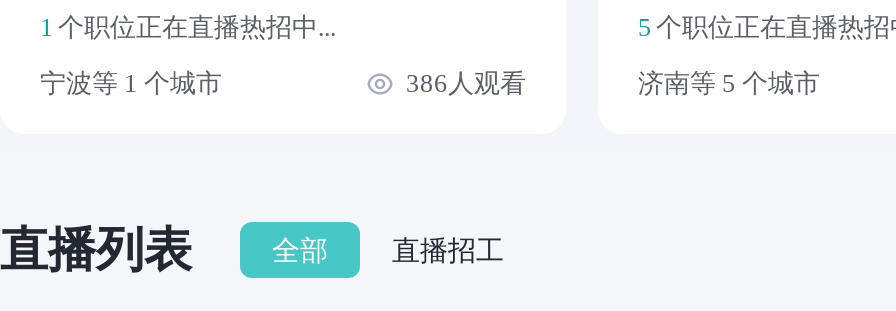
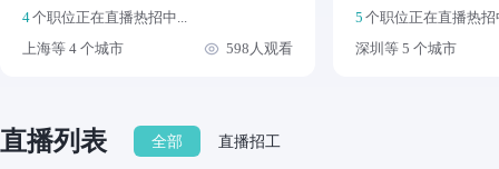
- 1 个职位正在直播热招中...
+ 4 个职位正在直播热招中...

- 宁波等 1 个城市
- 386人观看
+ 上海等 4 个城市
+ 598人观看

- 济南等 5 个城市
+ 深圳等 5 个城市
